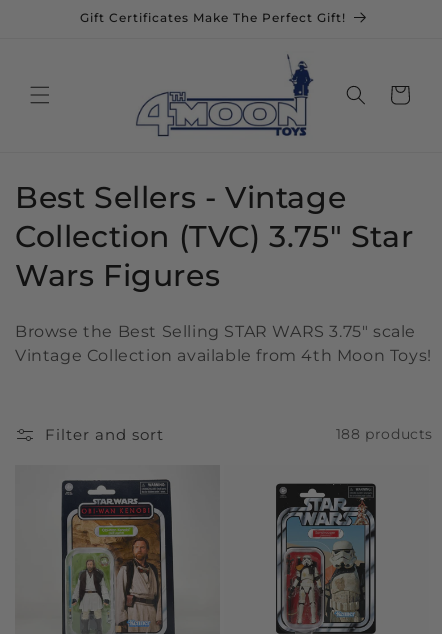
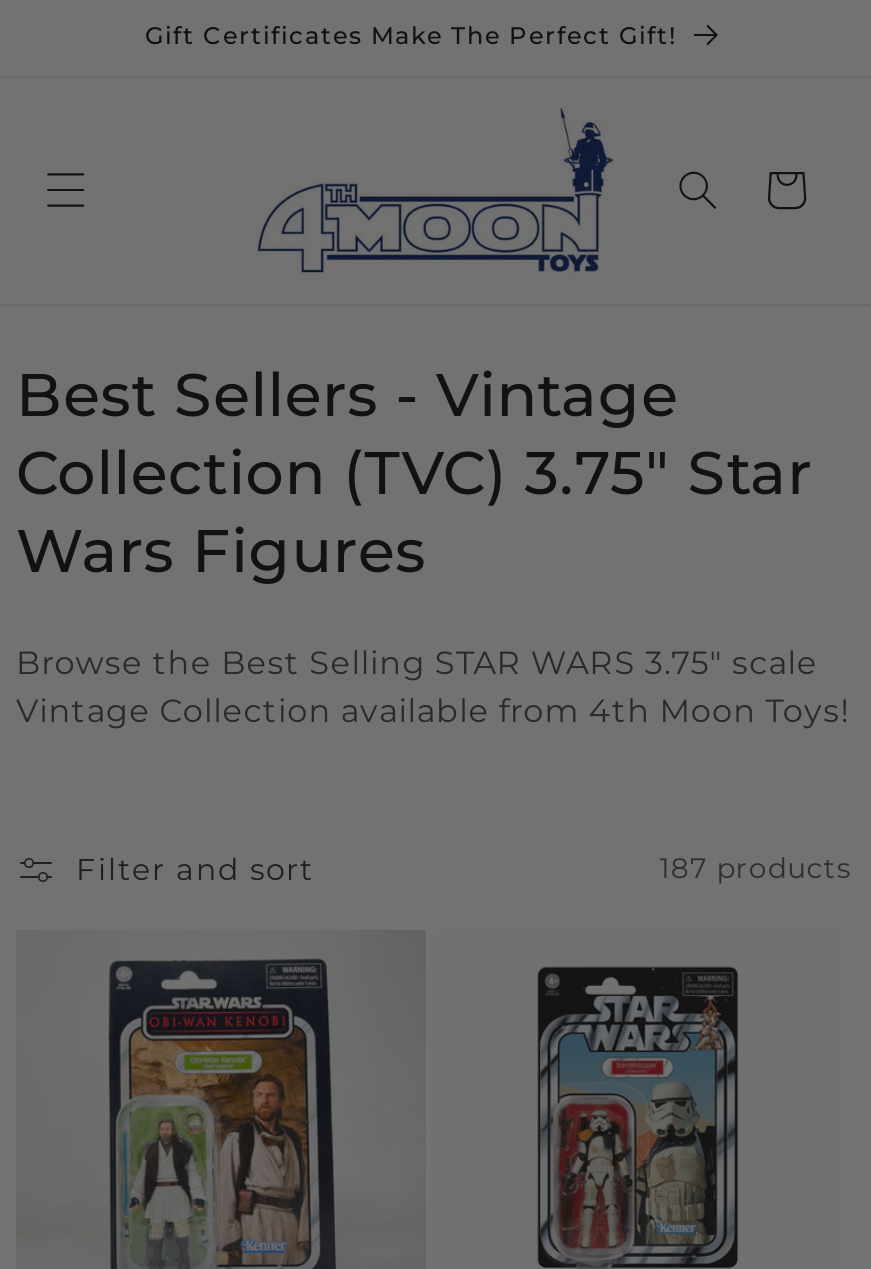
- 188 products
+ 187 products
